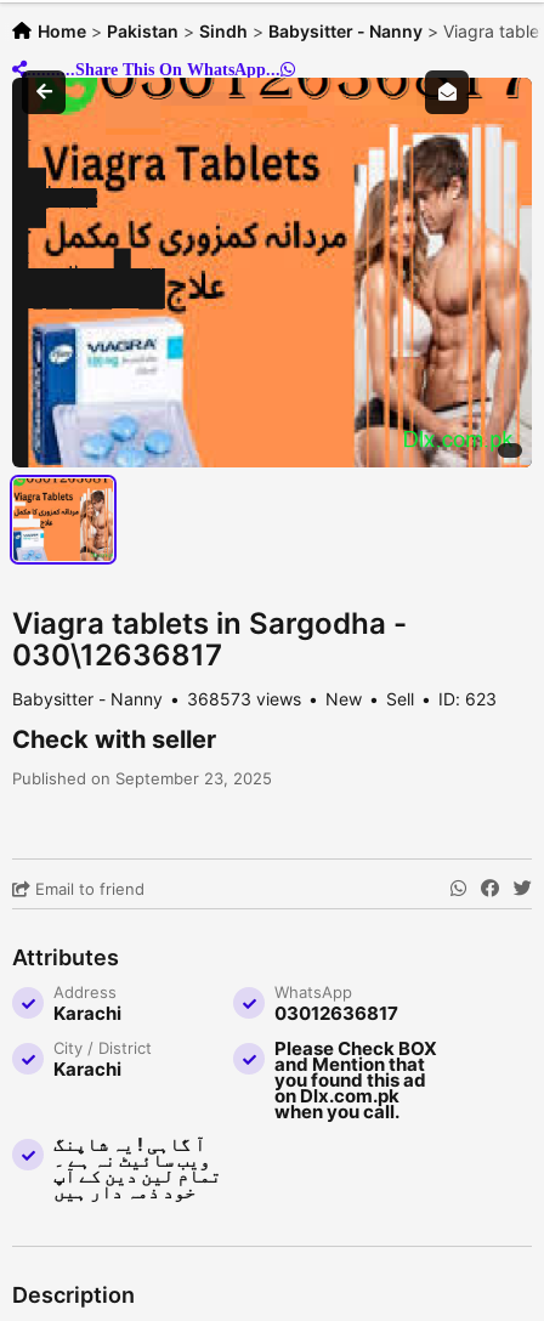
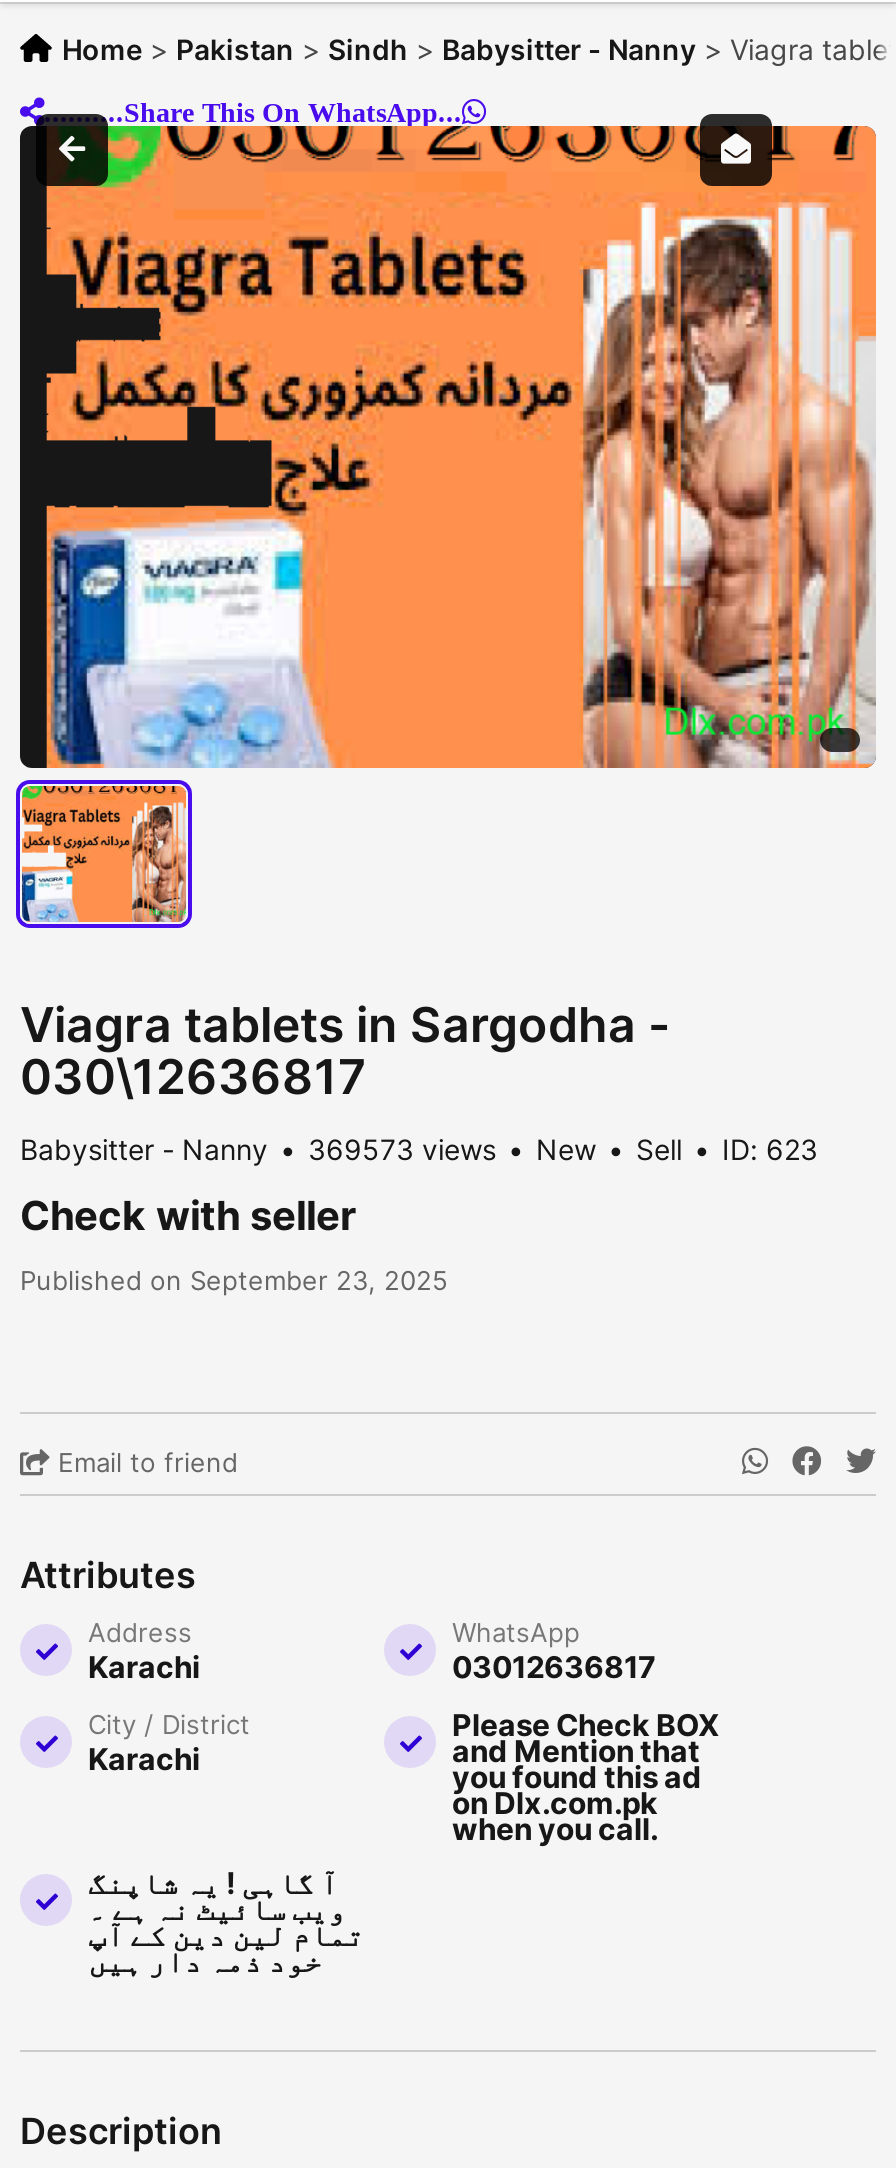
- Babysitter - Nanny 368573 views New Sell ID: 623
+ Babysitter - Nanny 369573 views New Sell ID: 623
